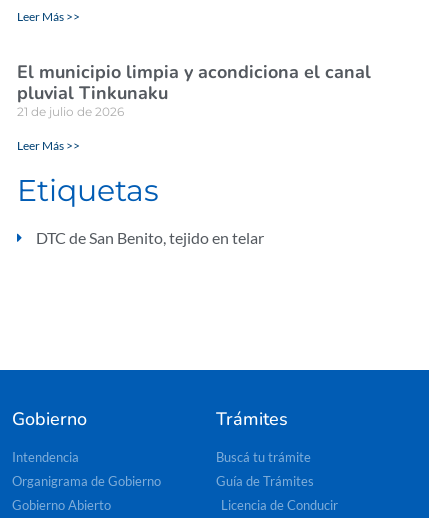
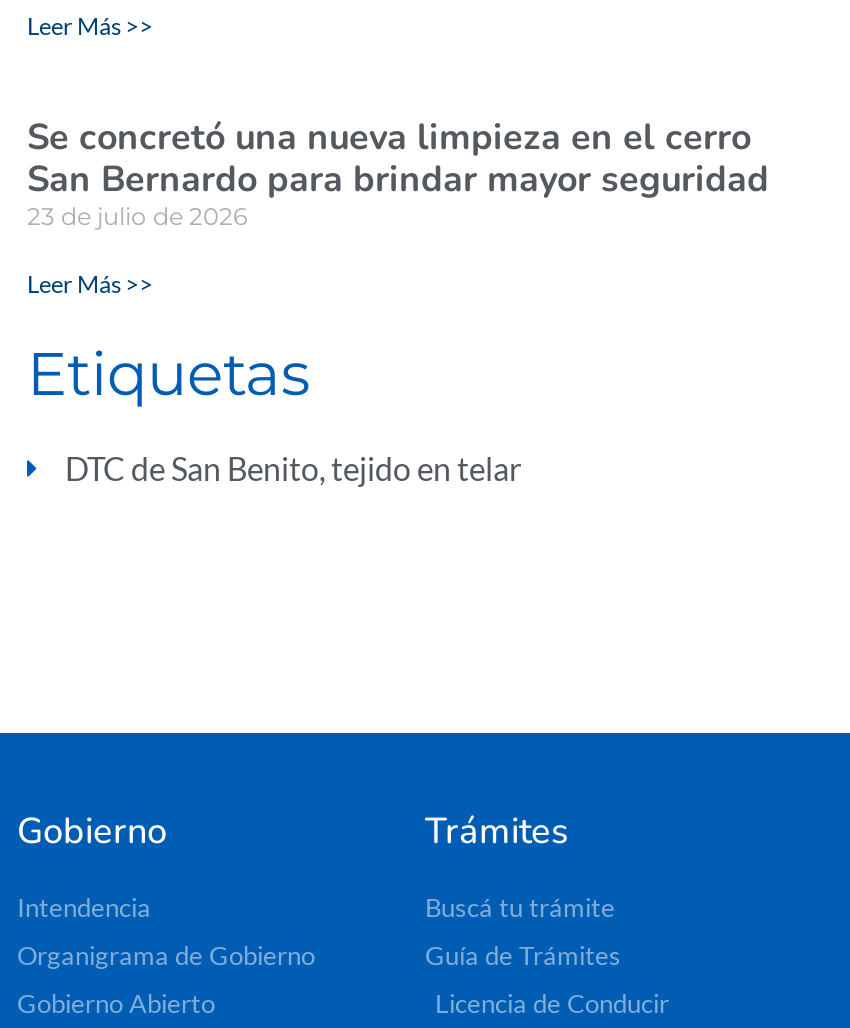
- El municipio limpia y acondiciona el canal
- pluvial Tinkunaku
- 21 de julio de 2026
+ Se concretó una nueva limpieza en el cerro
+ San Bernardo para brindar mayor seguridad
+ 23 de julio de 2026
